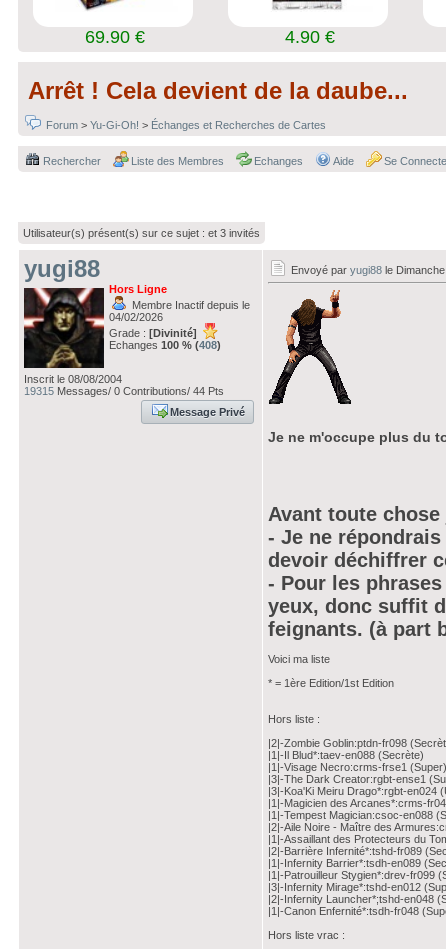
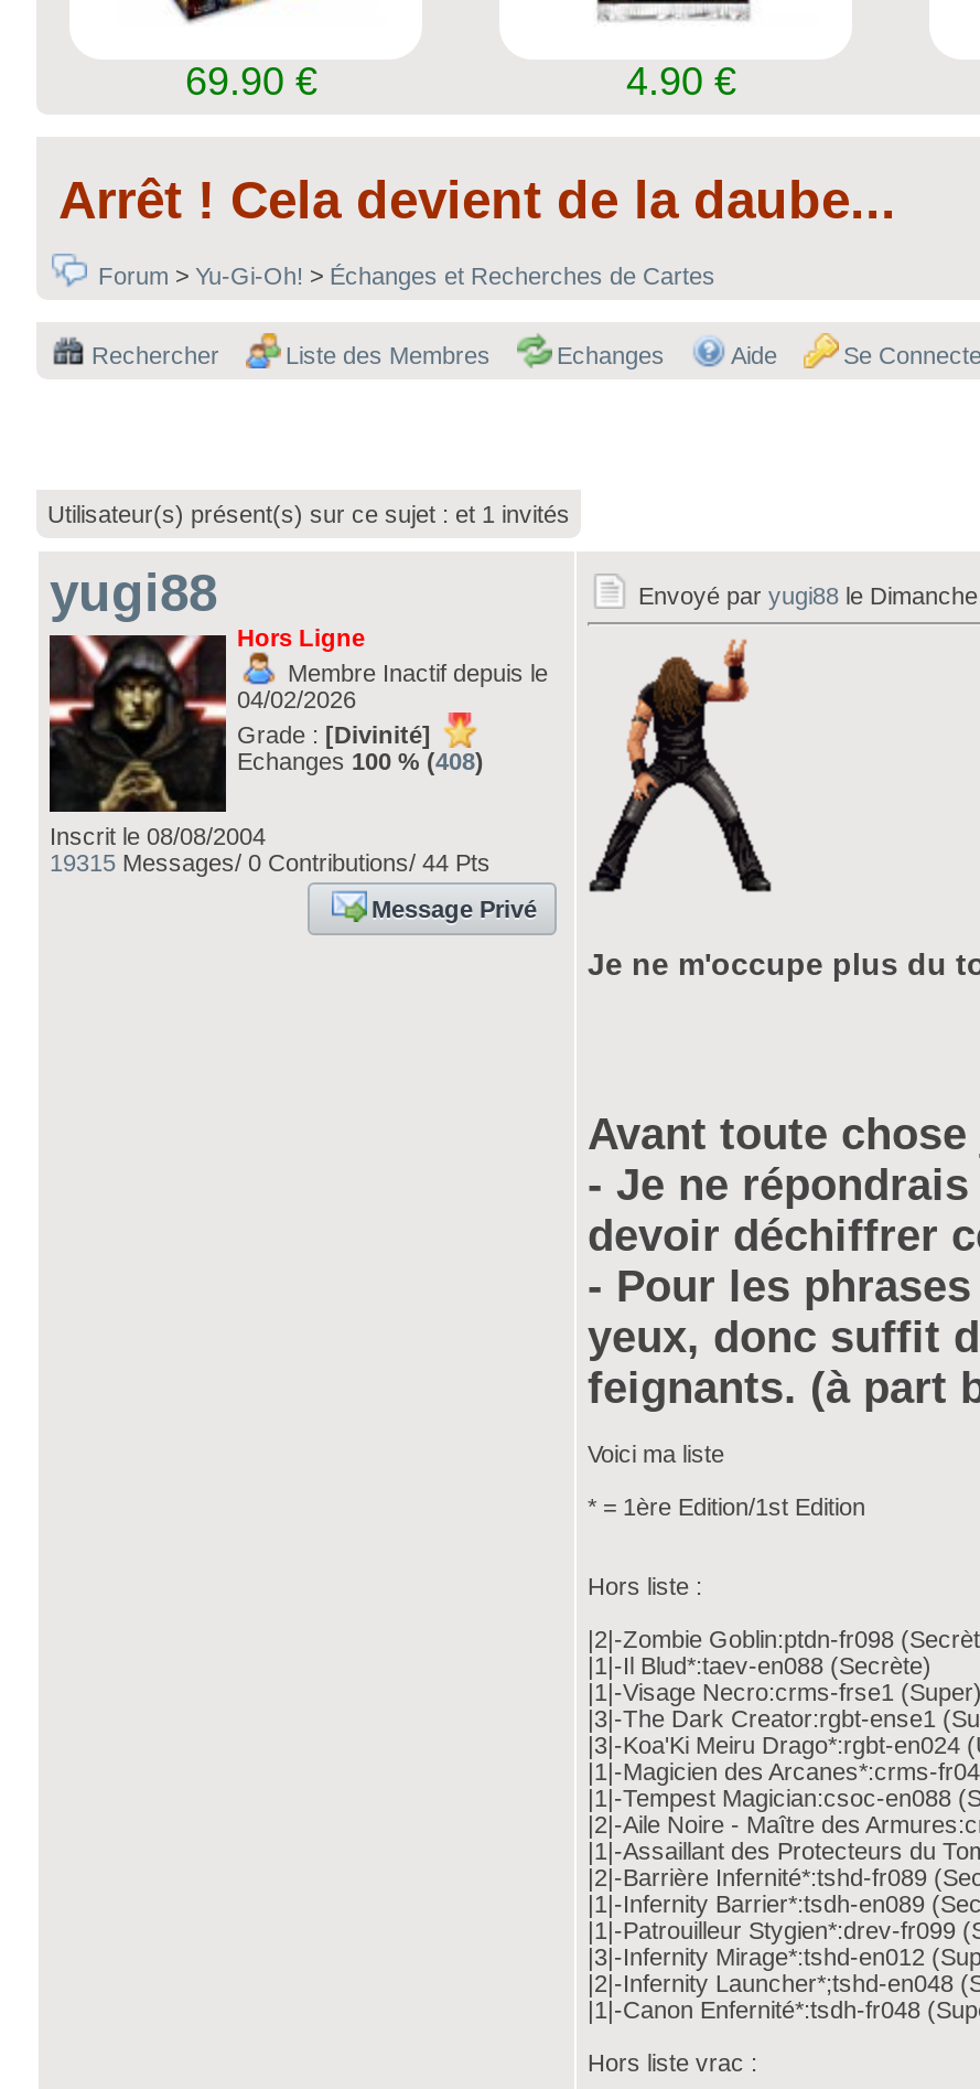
- Utilisateur(s) présent(s) sur ce sujet : et 3 invités
+ Utilisateur(s) présent(s) sur ce sujet : et 1 invités
